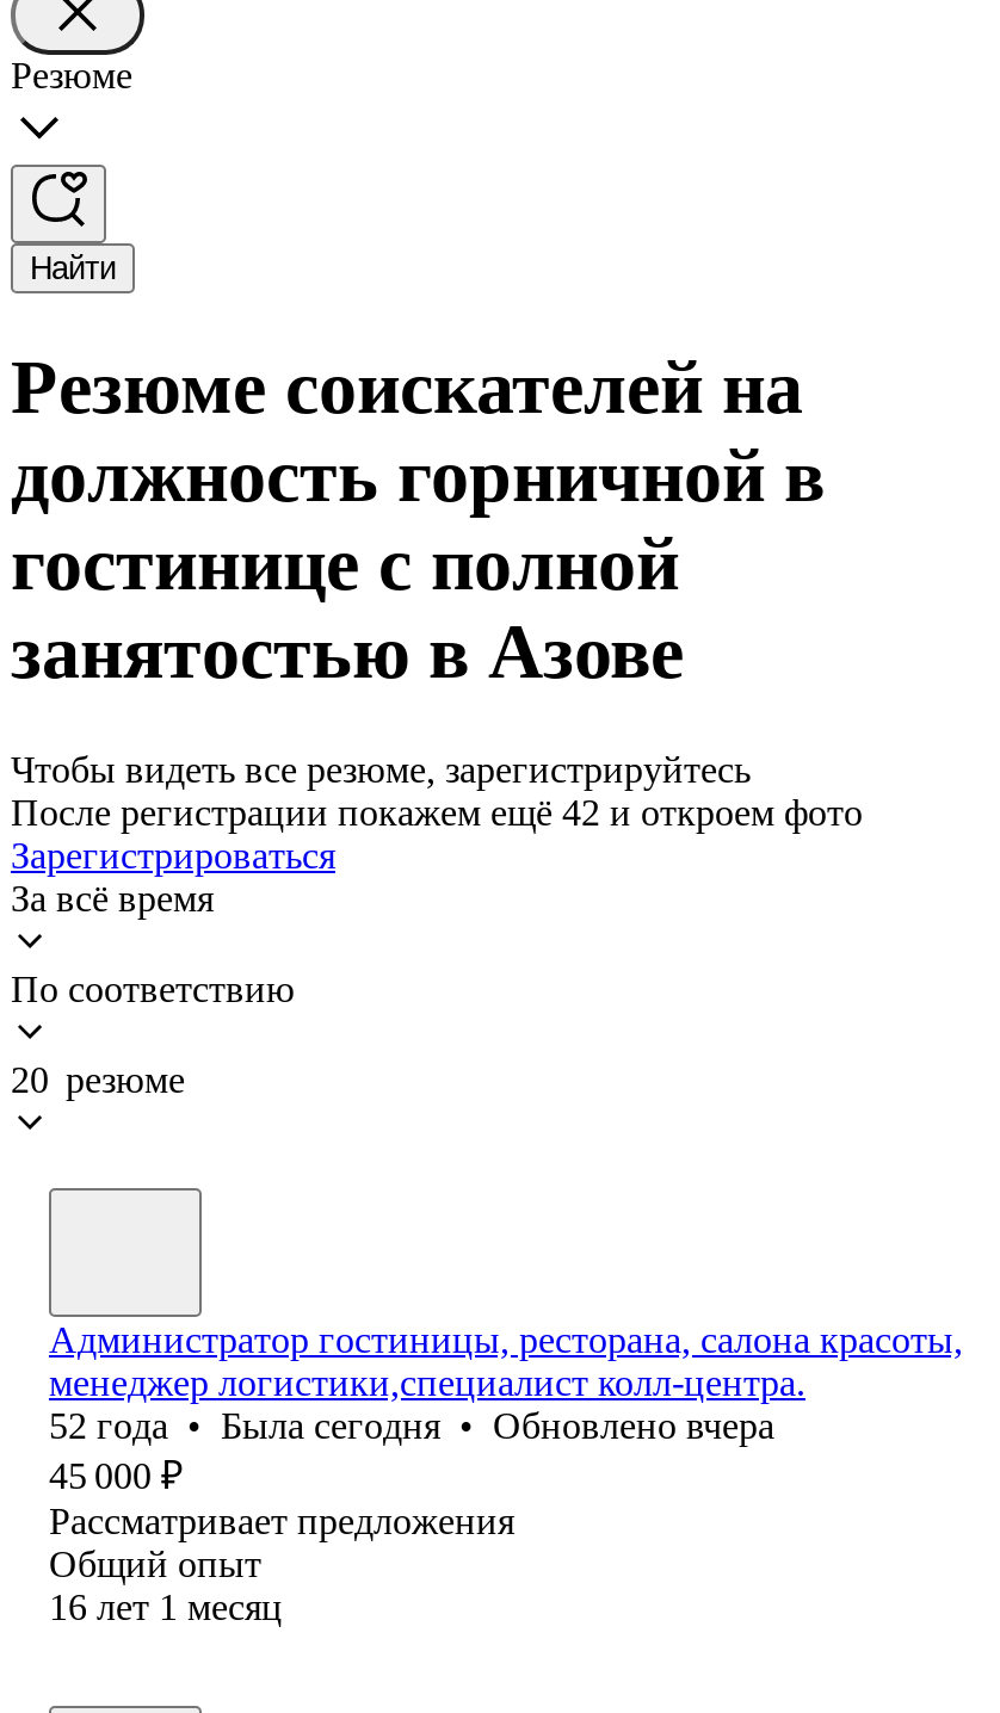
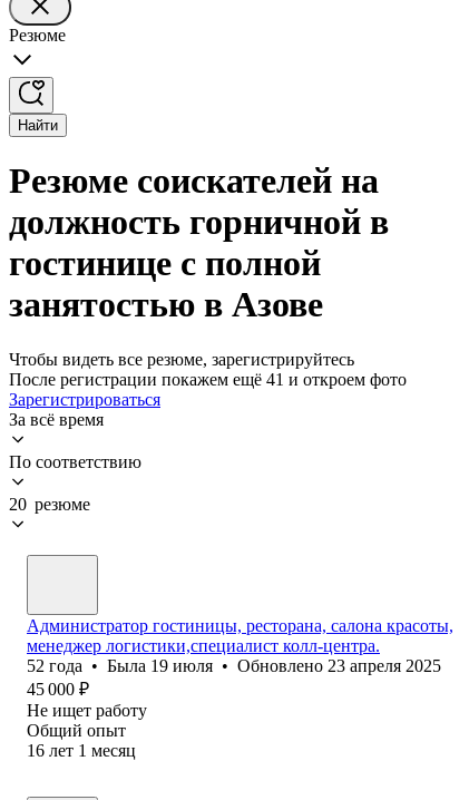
- После регистрации покажем ещё 42 и откроем фото
+ После регистрации покажем ещё 41 и откроем фото

- 52 года • Была сегодня • Обновлено вчера
+ 52 года • Была 19 июля • Обновлено 23 апреля 2025

- Рассматривает предложения
+ Не ищет работу
